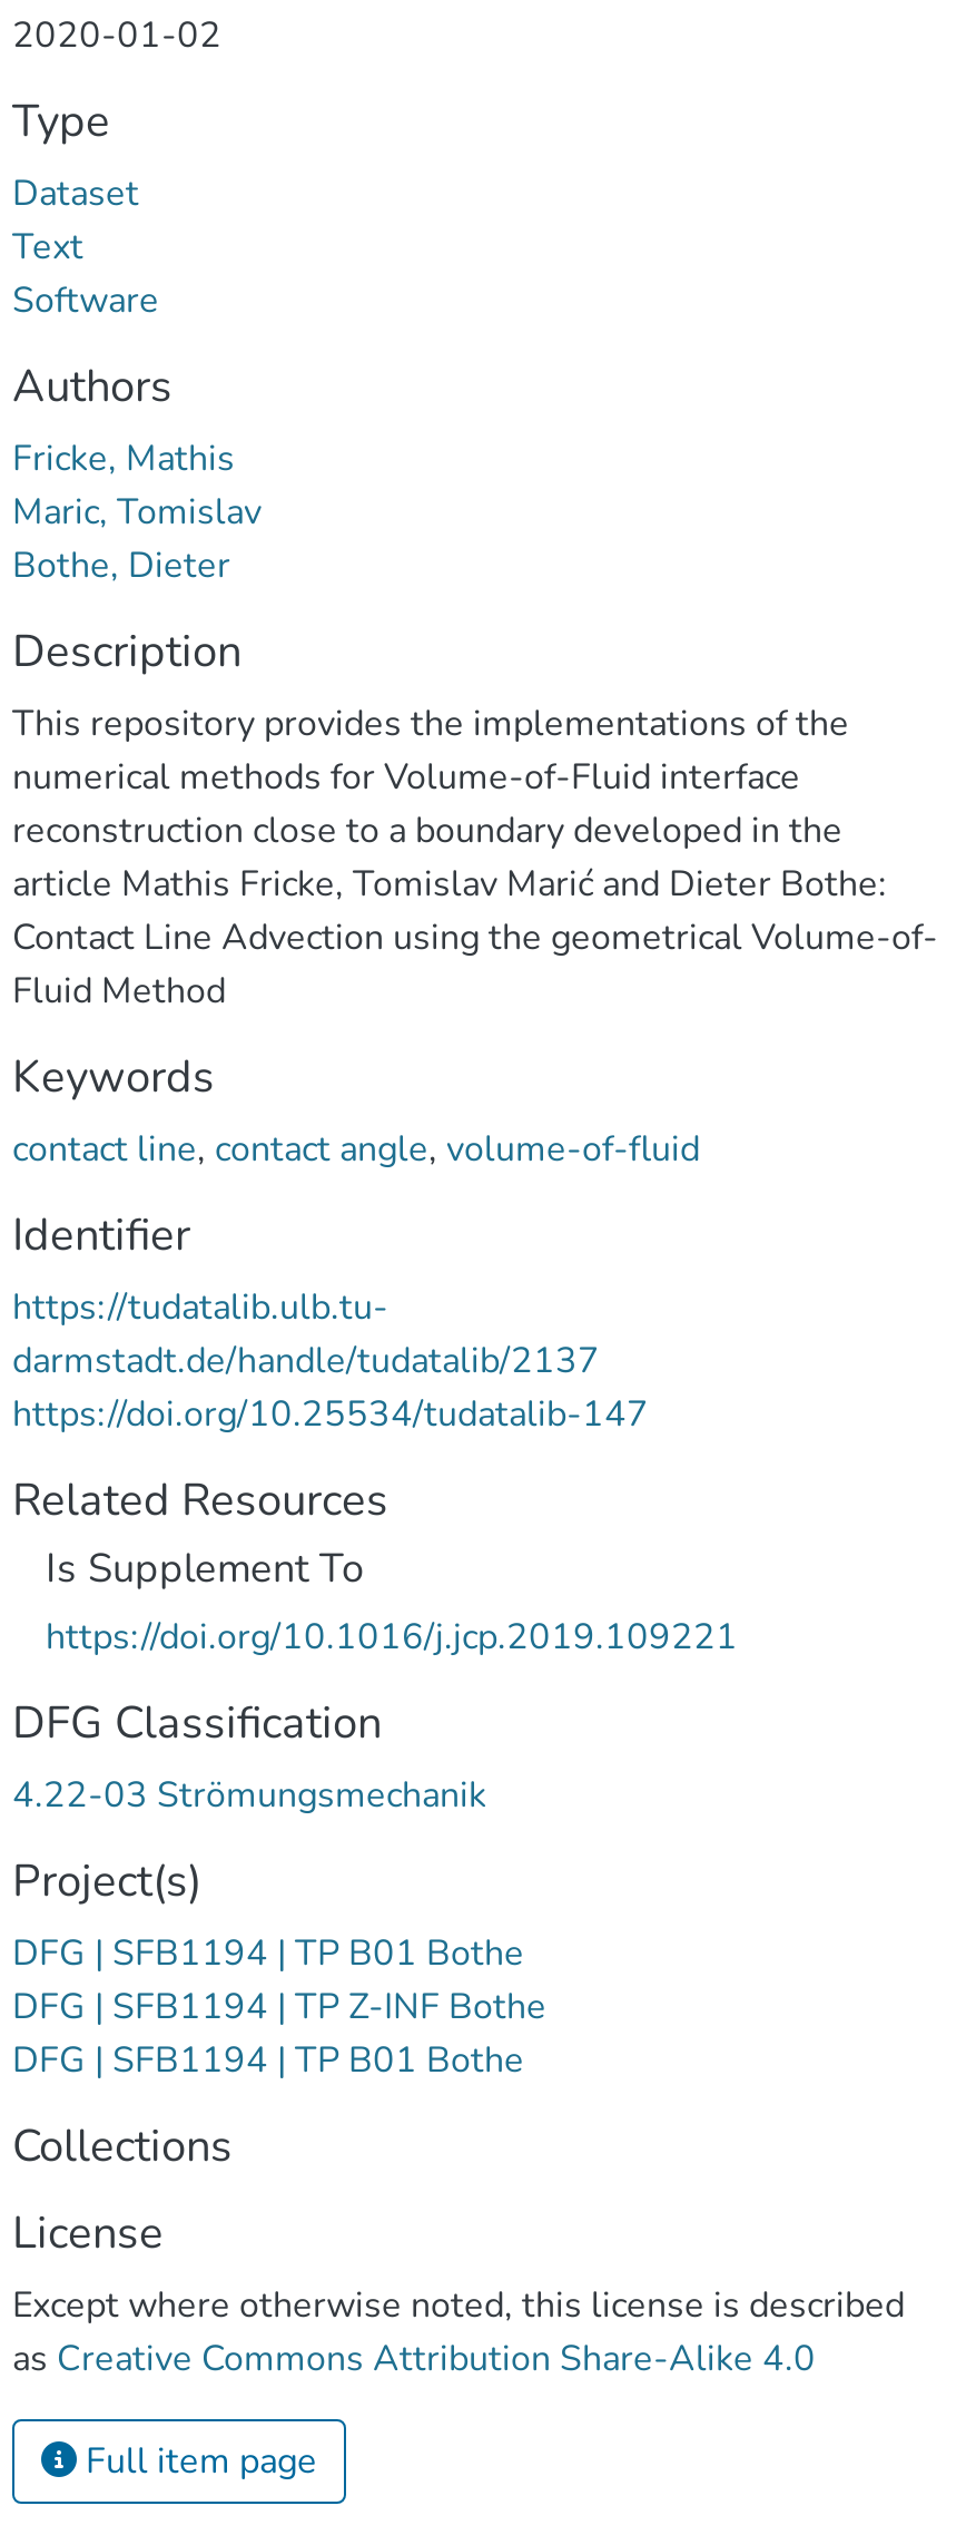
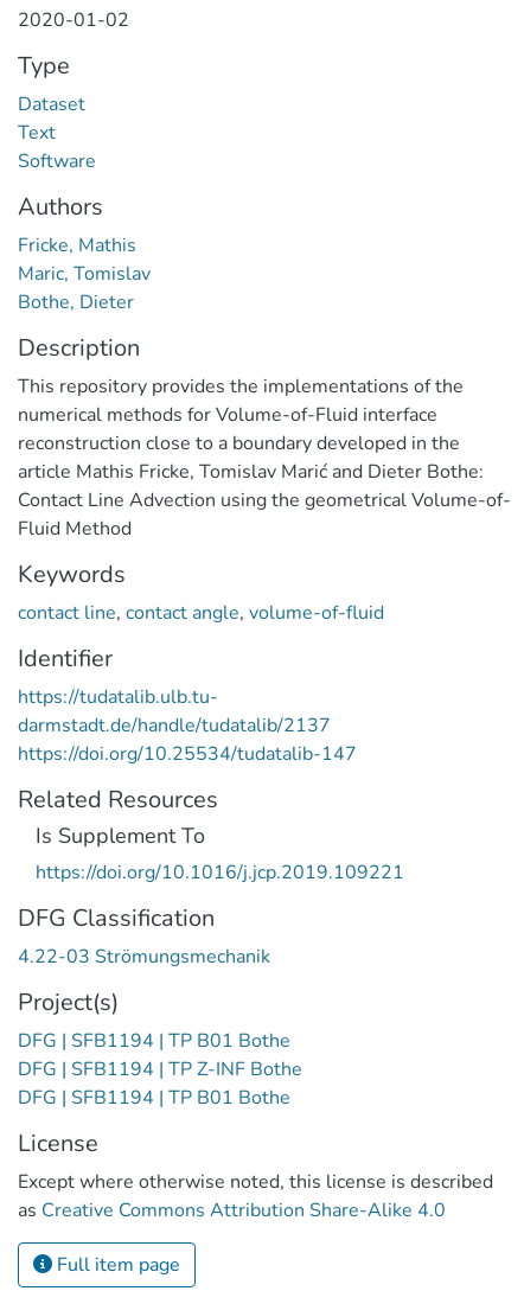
- Collections
